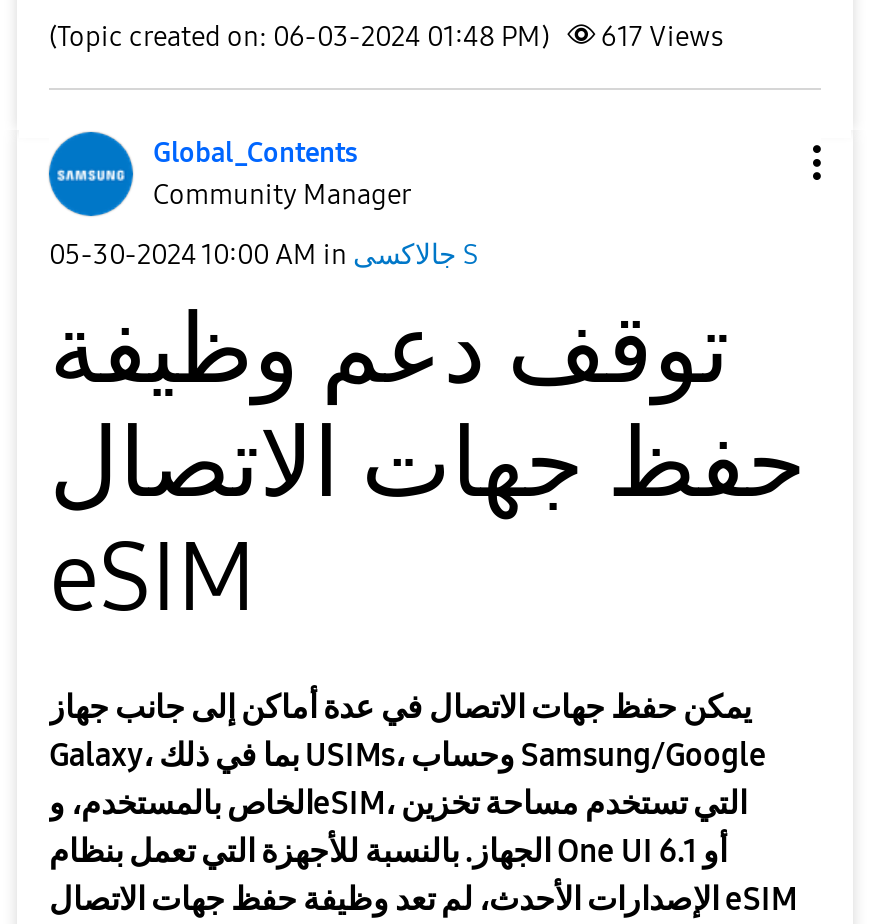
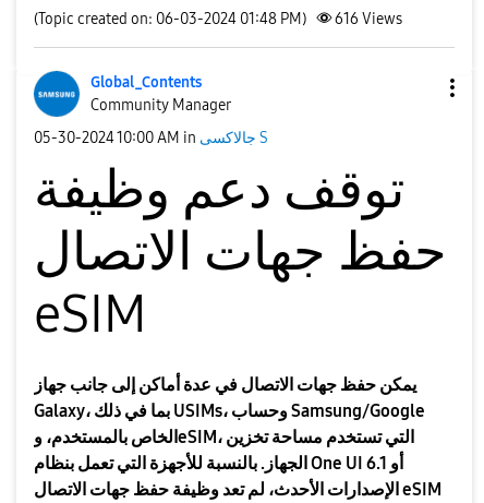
- (Topic created on: 06-03-2024 01:48 PM) 617 Views
+ (Topic created on: 06-03-2024 01:48 PM) 616 Views
